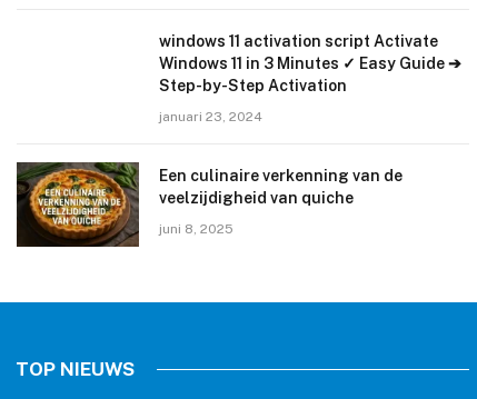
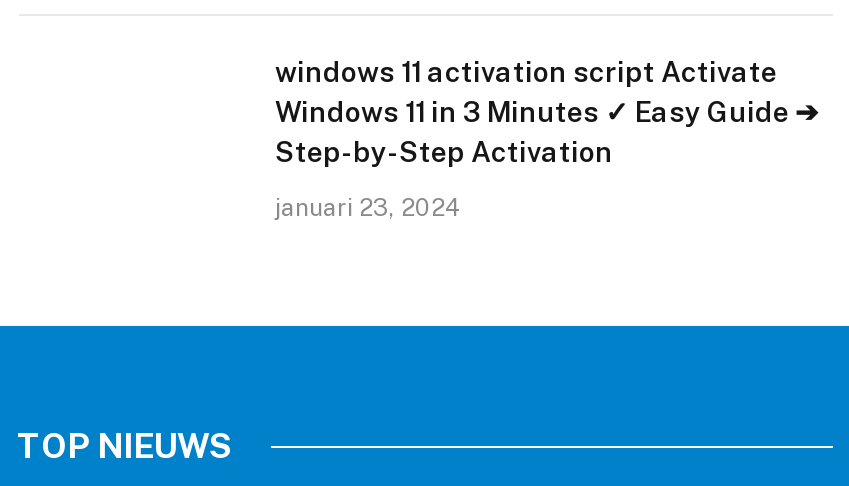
- [image]
- Een culinaire verkenning van de
- veelzijdigheid van quiche
- juni 8, 2025
